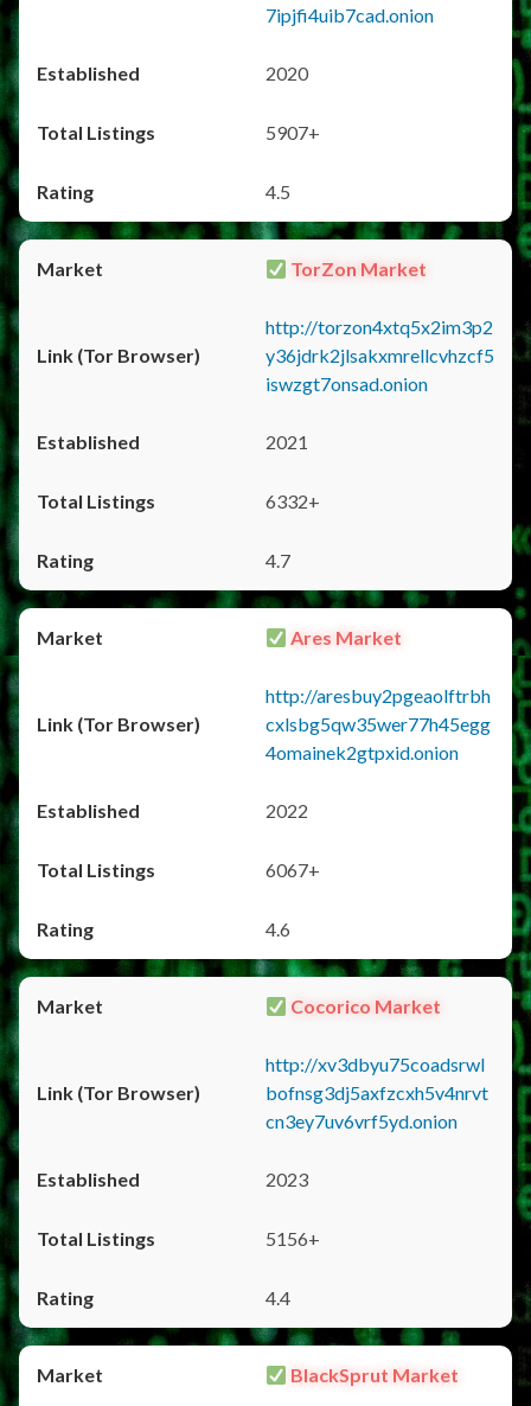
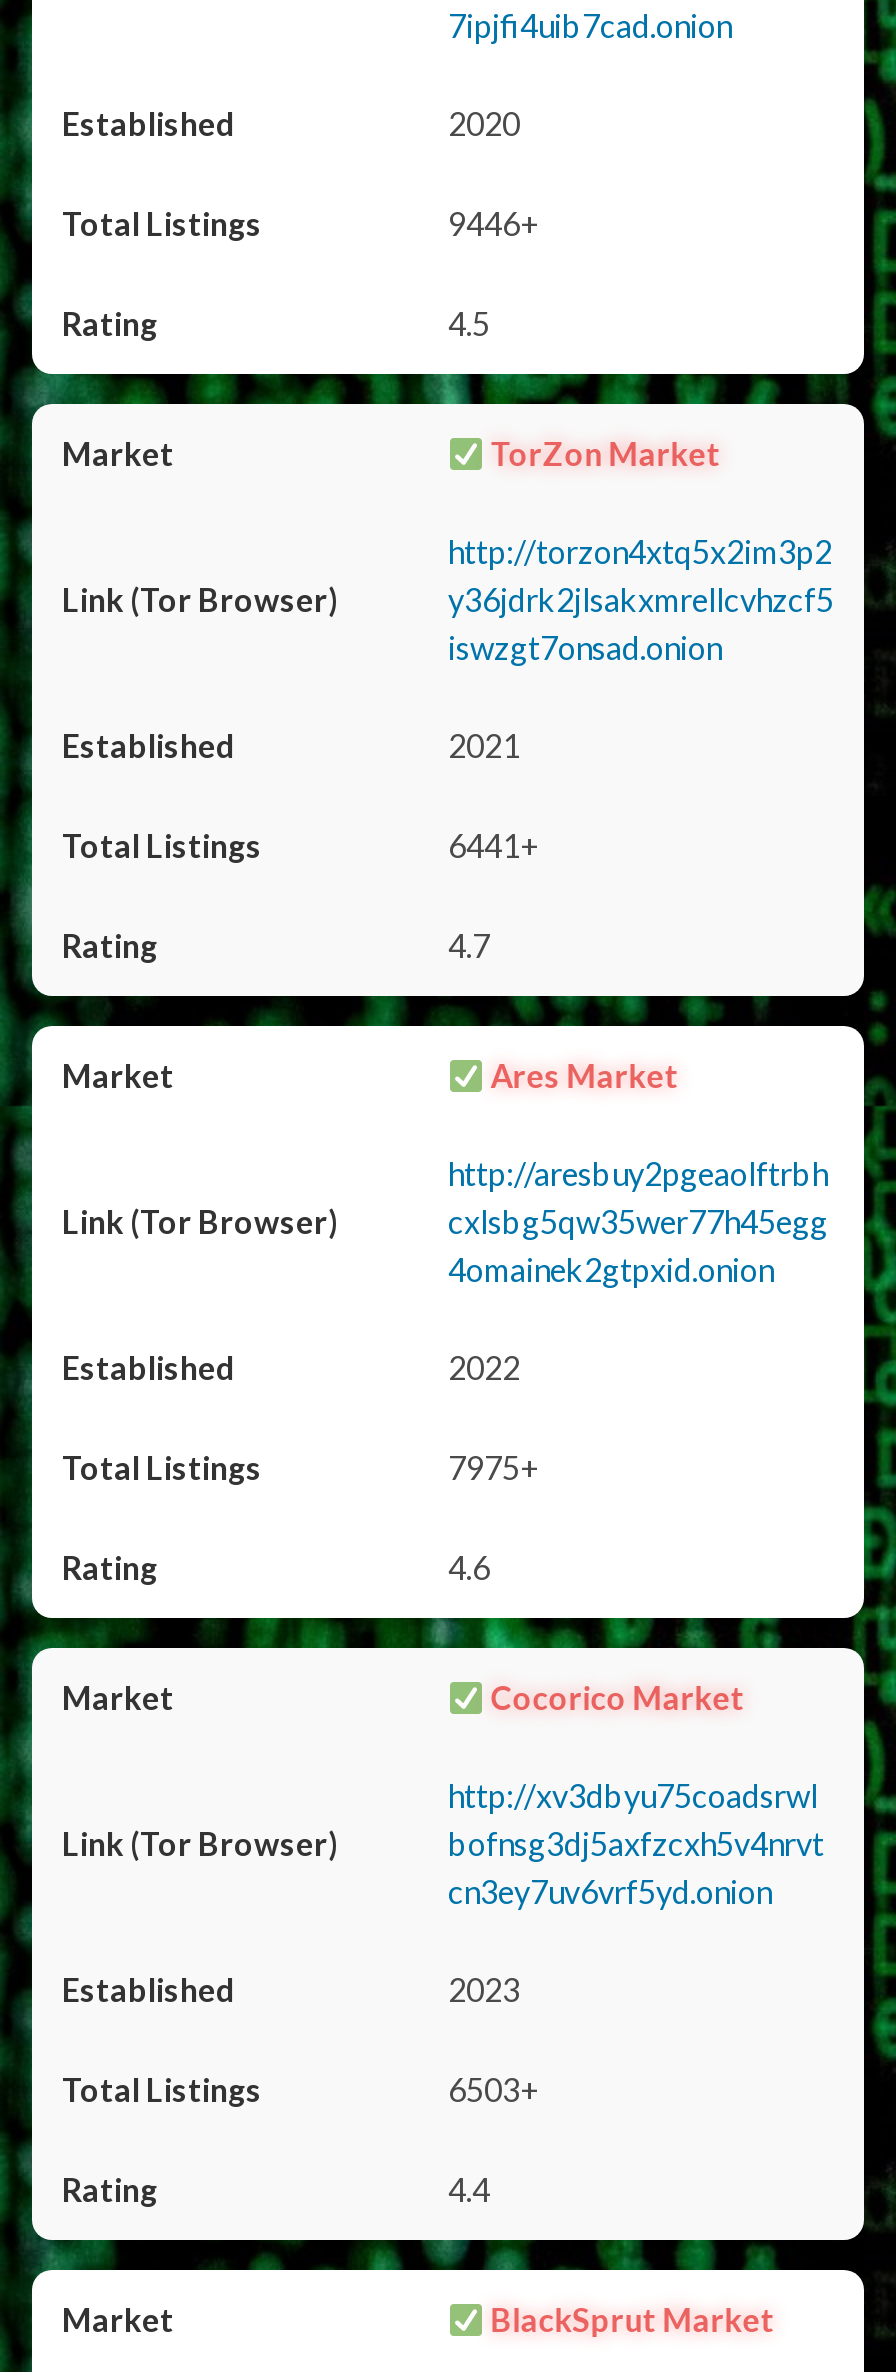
- 5907+
+ 9446+

- 6332+
+ 6441+

- 6067+
+ 7975+

- 5156+
+ 6503+
